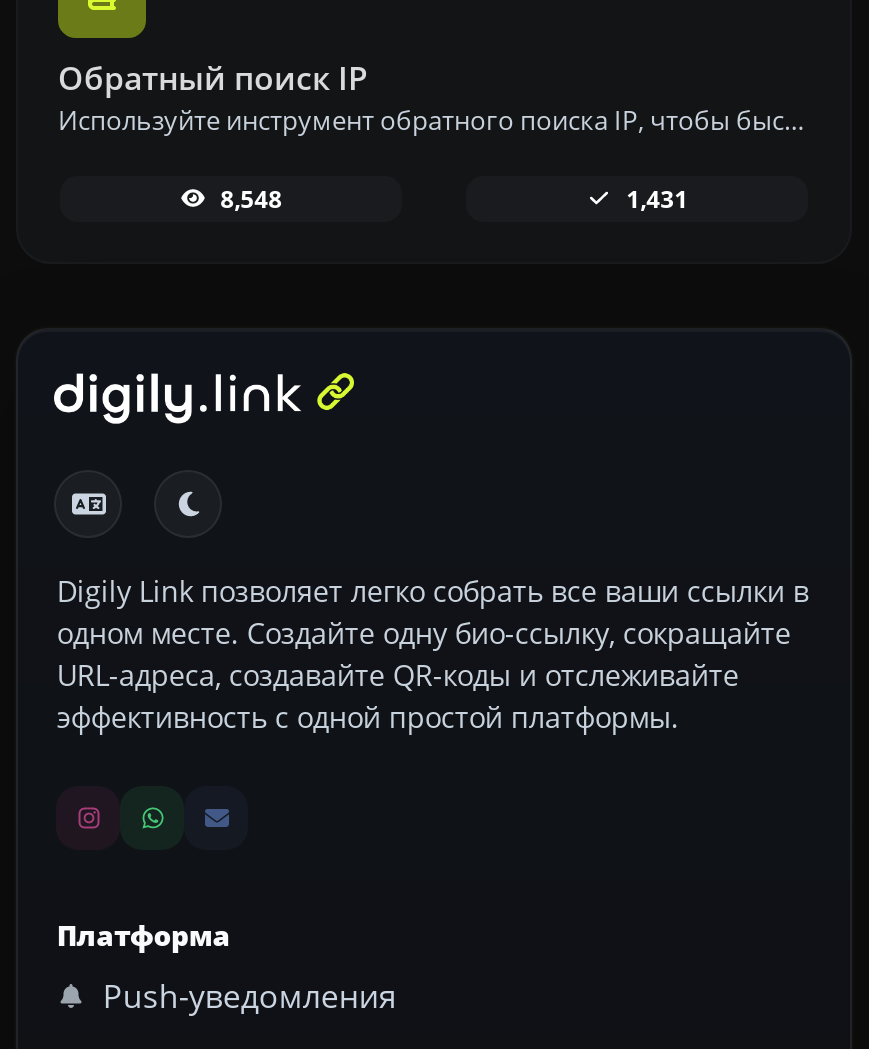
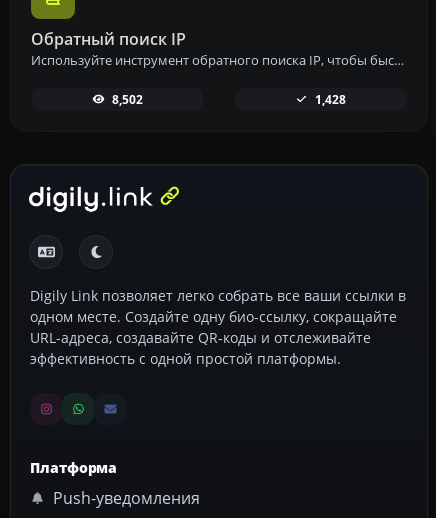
- 8,548
+ 8,502

- 1,431
+ 1,428
